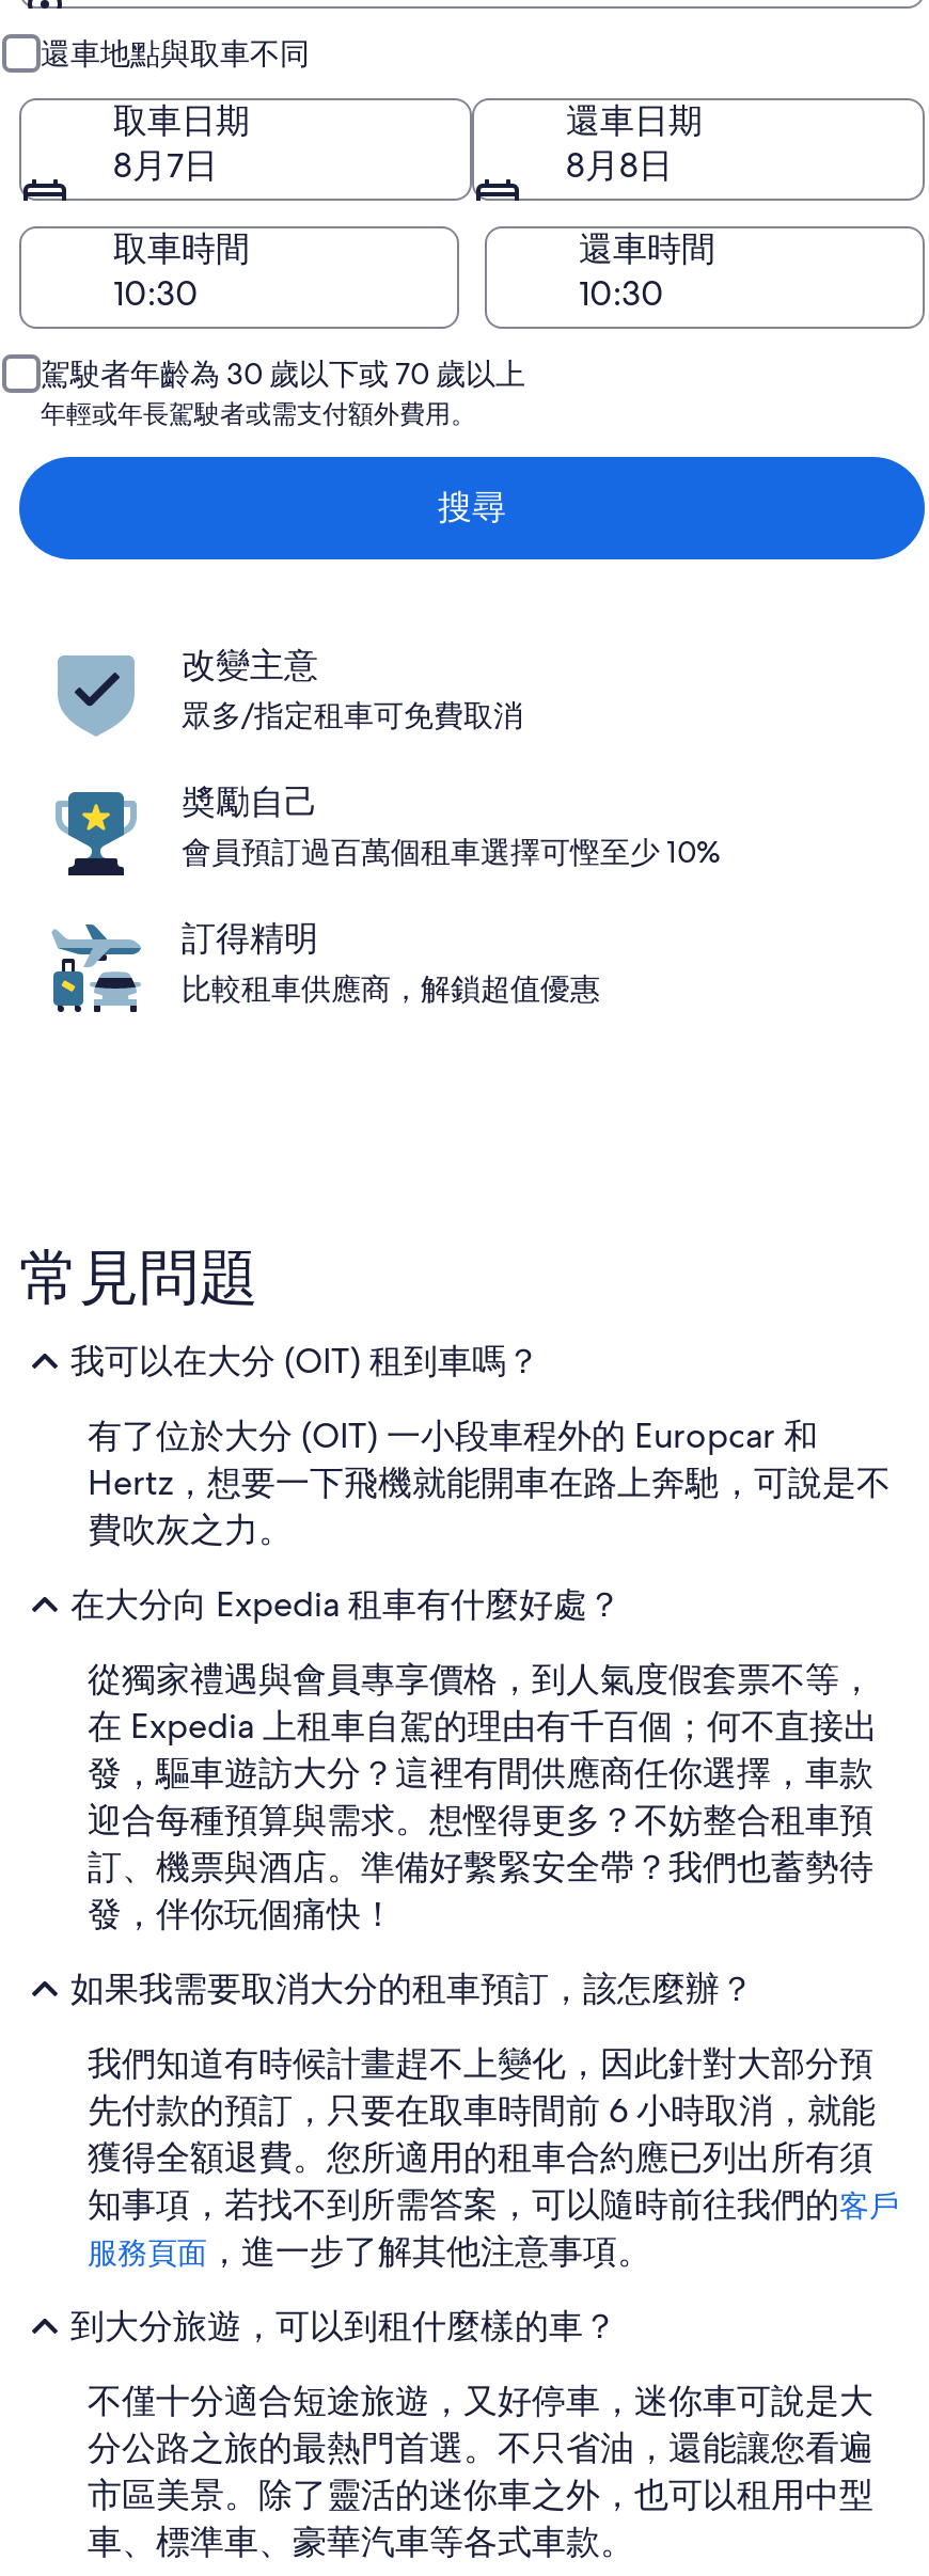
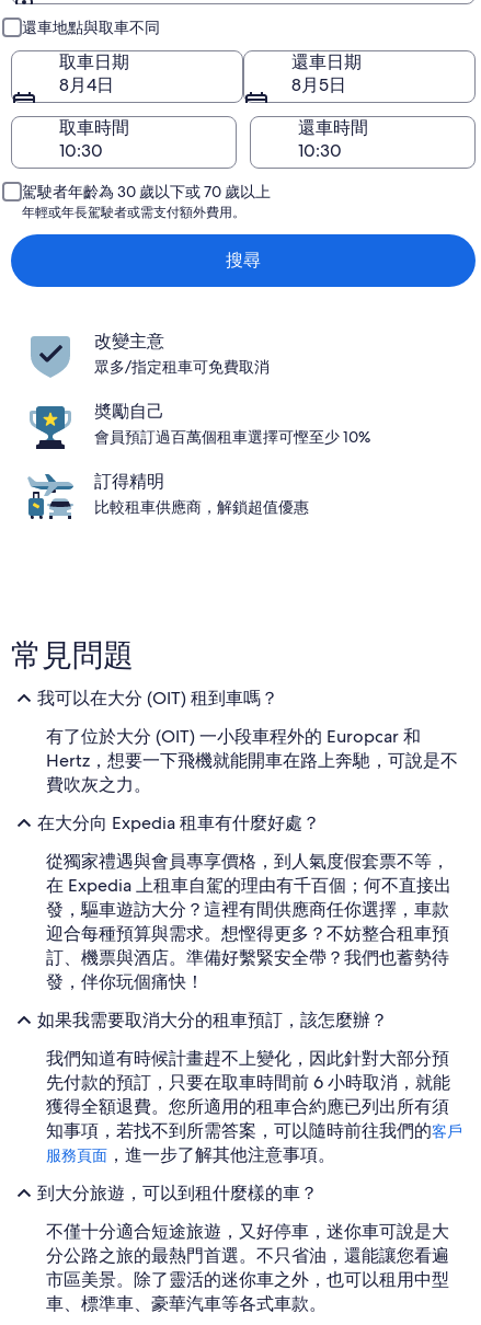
- 8月7日
+ 8月4日

- 8月8日
+ 8月5日
